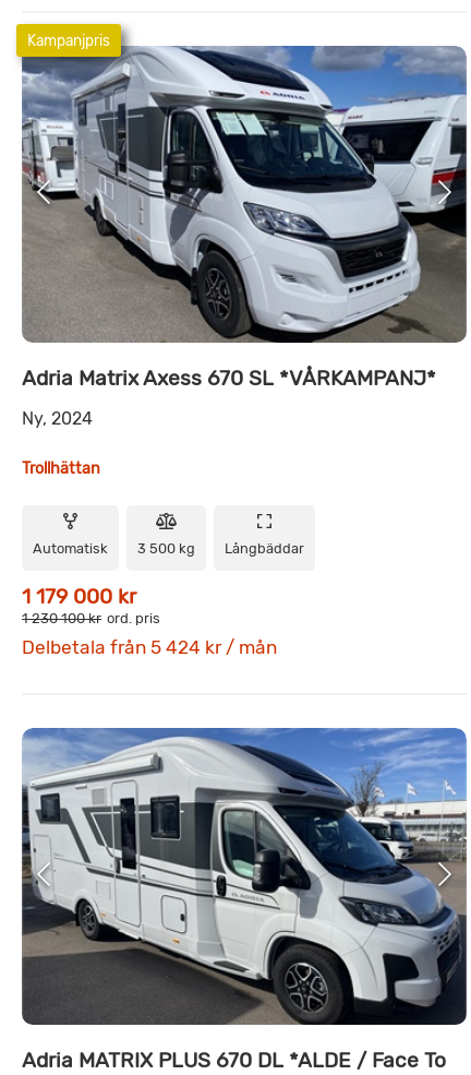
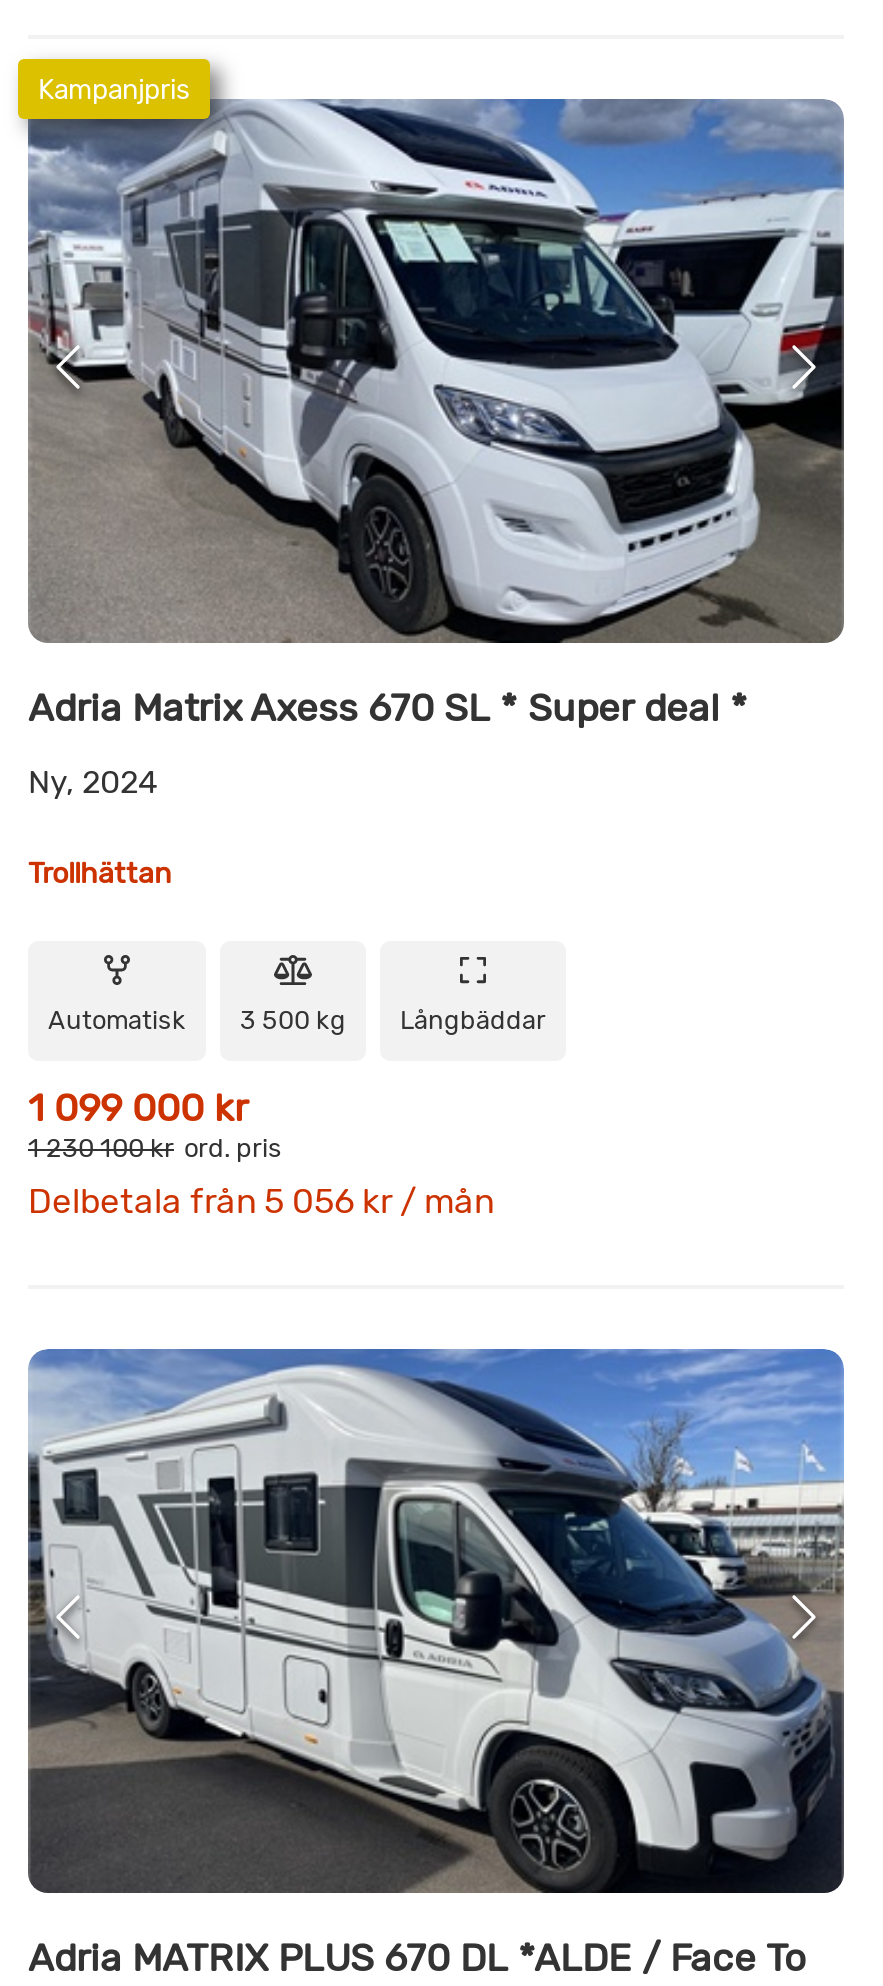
- Adria Matrix Axess 670 SL *VÅRKAMPANJ*
+ Adria Matrix Axess 670 SL * Super deal *

- 1 179 000 kr
+ 1 099 000 kr

- Delbetala från 5 424 kr / mån
+ Delbetala från 5 056 kr / mån
